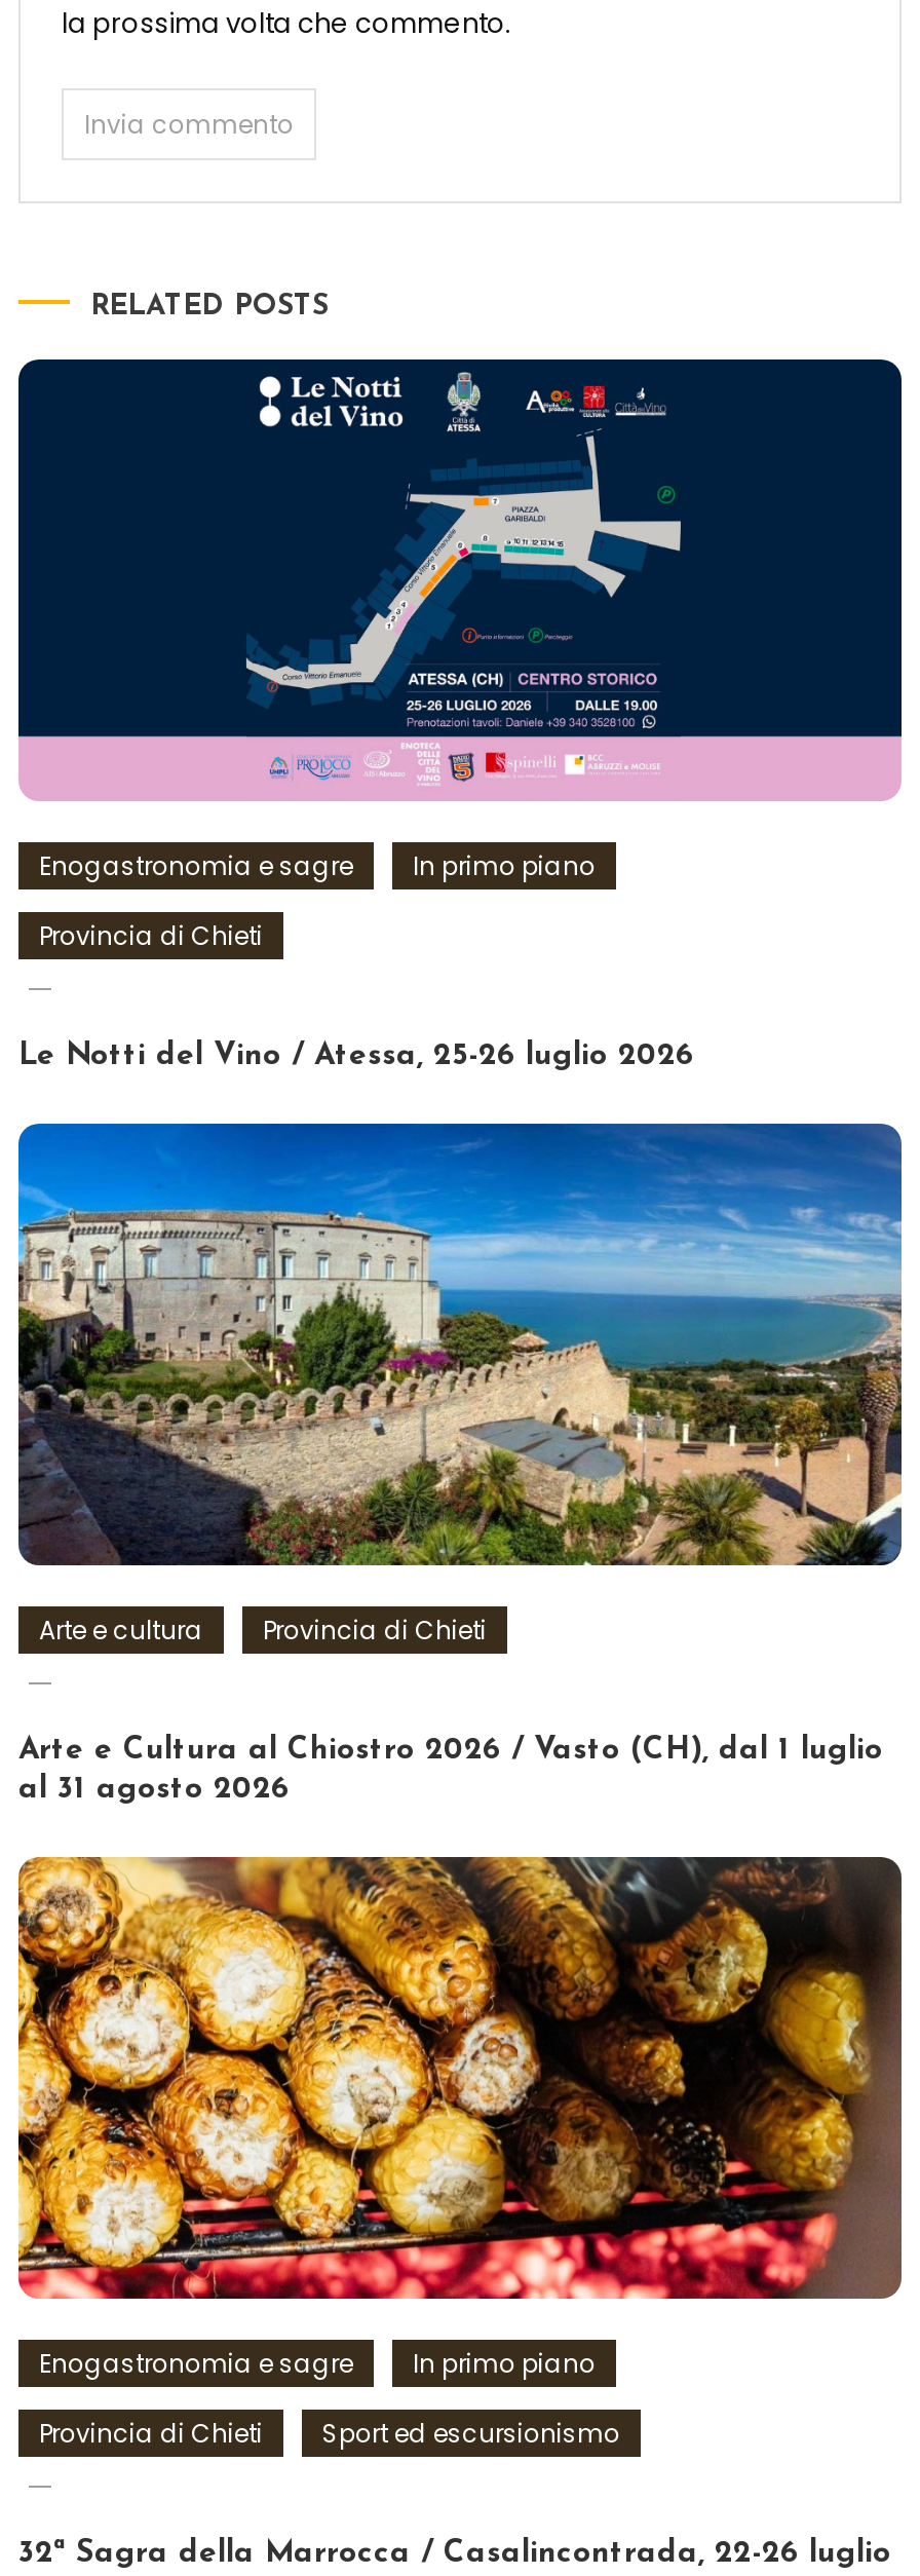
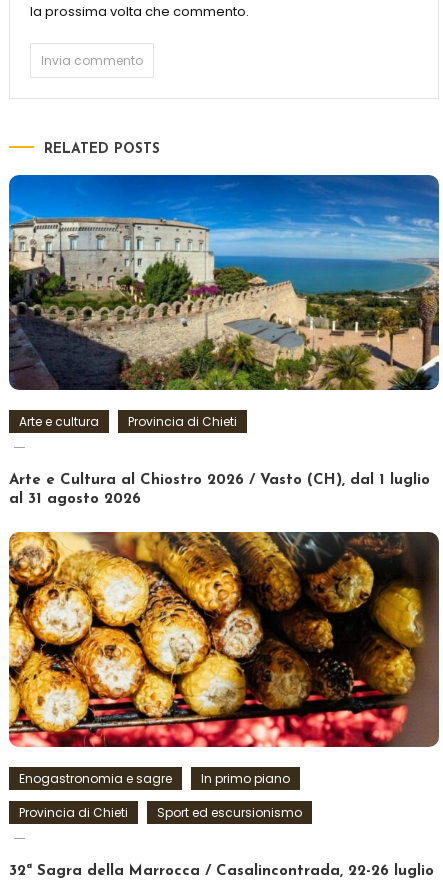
- [image]
- Enogastronomia e sagre
- In primo piano
- Provincia di Chieti

- Le Notti del Vino / Atessa, 25-26 luglio 2026
